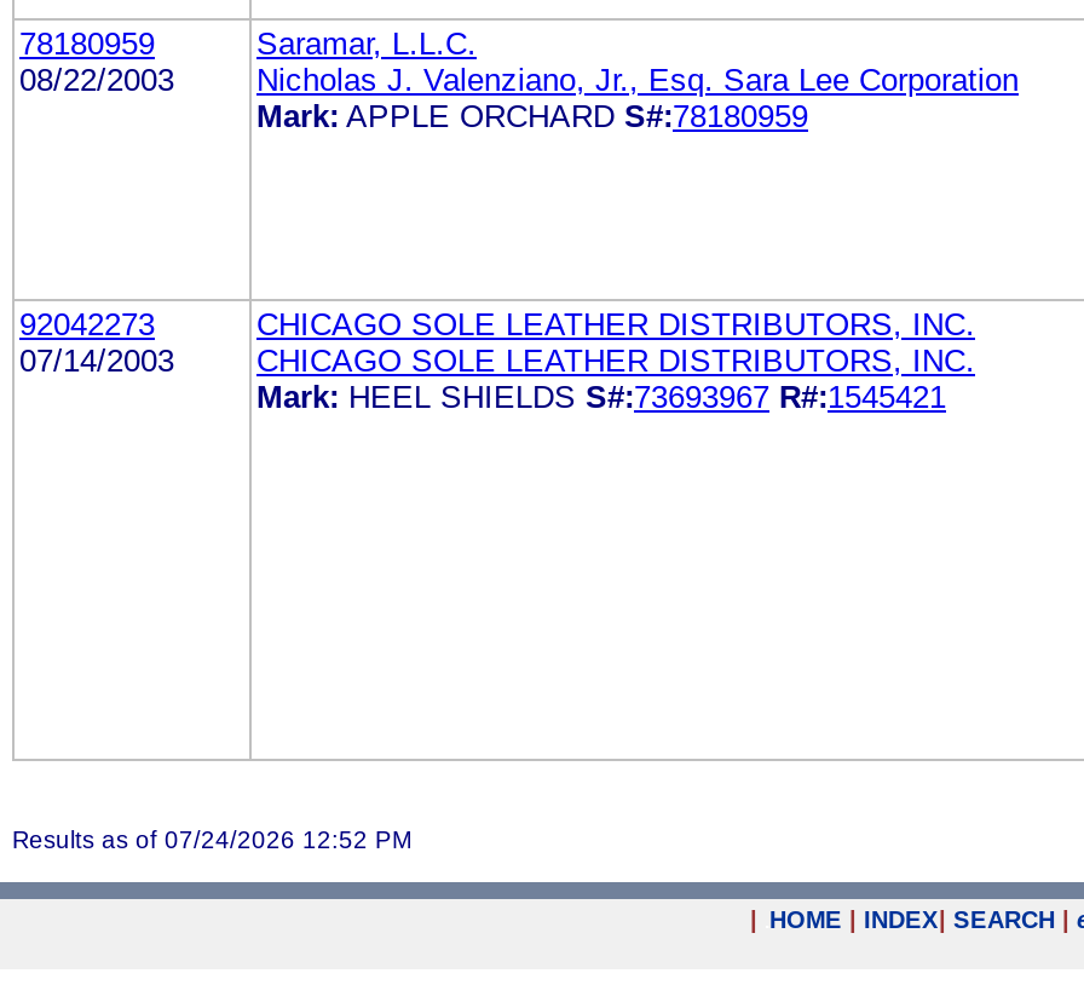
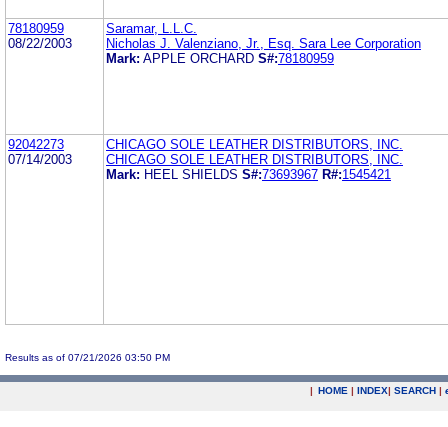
- Results as of 07/24/2026 12:52 PM
+ Results as of 07/21/2026 03:50 PM
